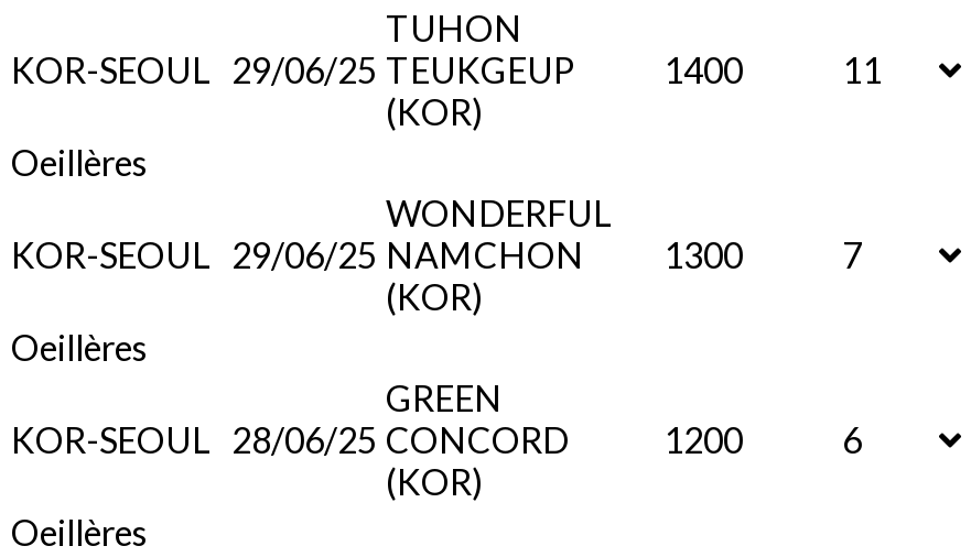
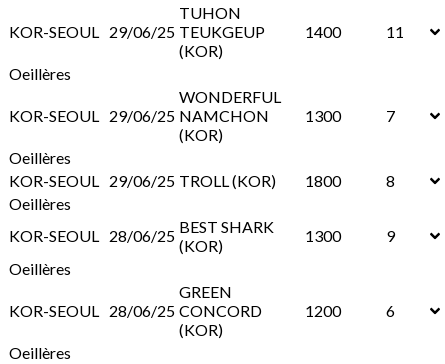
+ KOR-SEOUL 29/06/25 TROLL (KOR)
+ 1800
+ 8
+ Oeillères
+ KOR-SEOUL 28/06/25 BEST SHARK
+ (KOR)

+ 1300
+ 9
+ Oeillères
